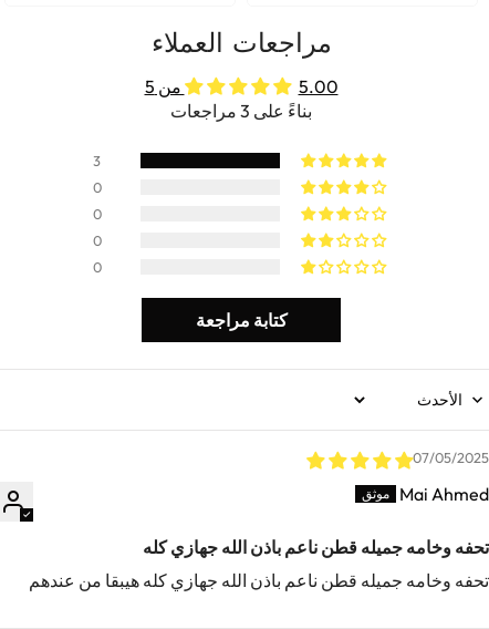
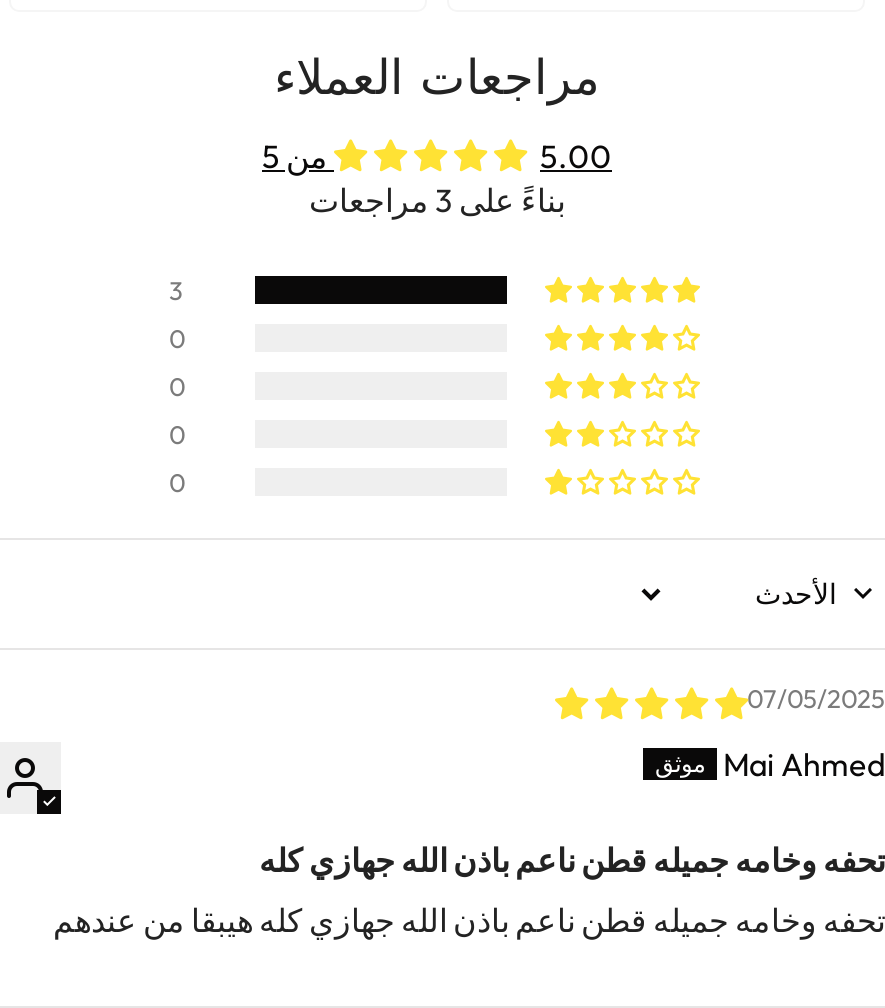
- كتابة مراجعة
